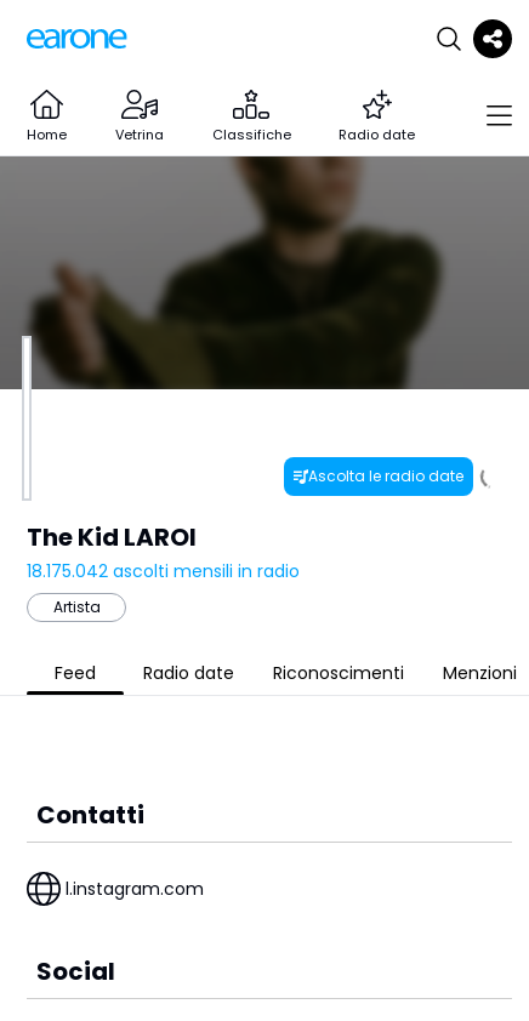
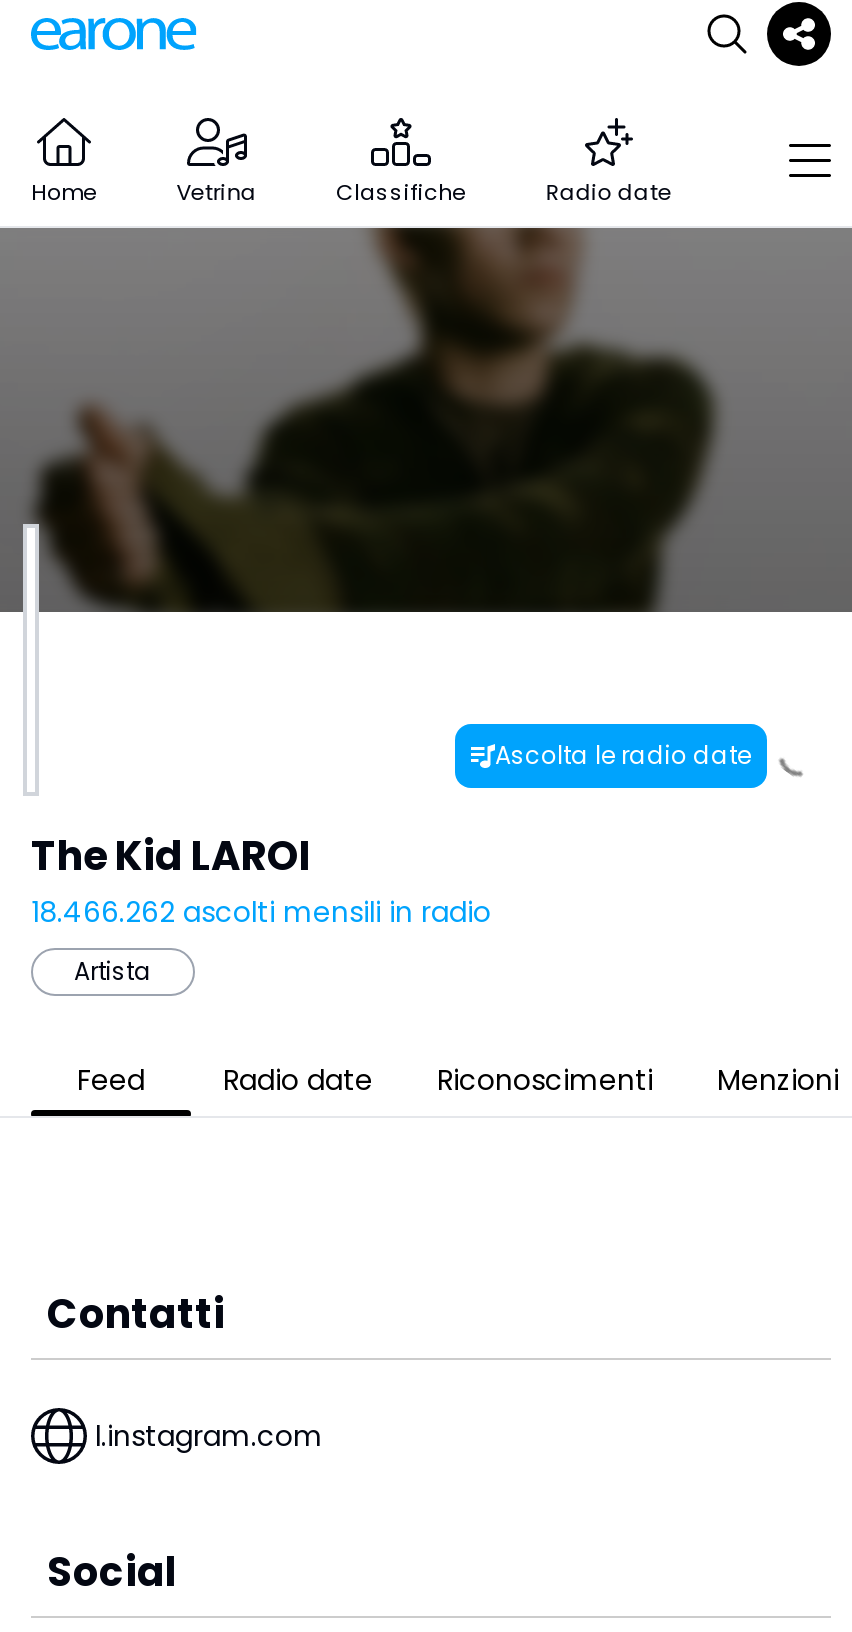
- 18.175.042 ascolti mensili in radio
+ 18.466.262 ascolti mensili in radio
